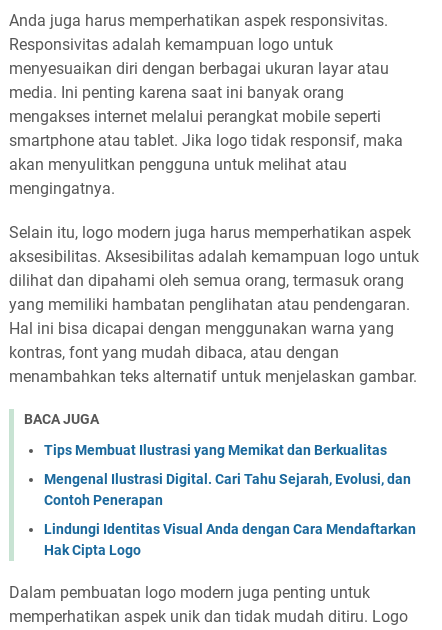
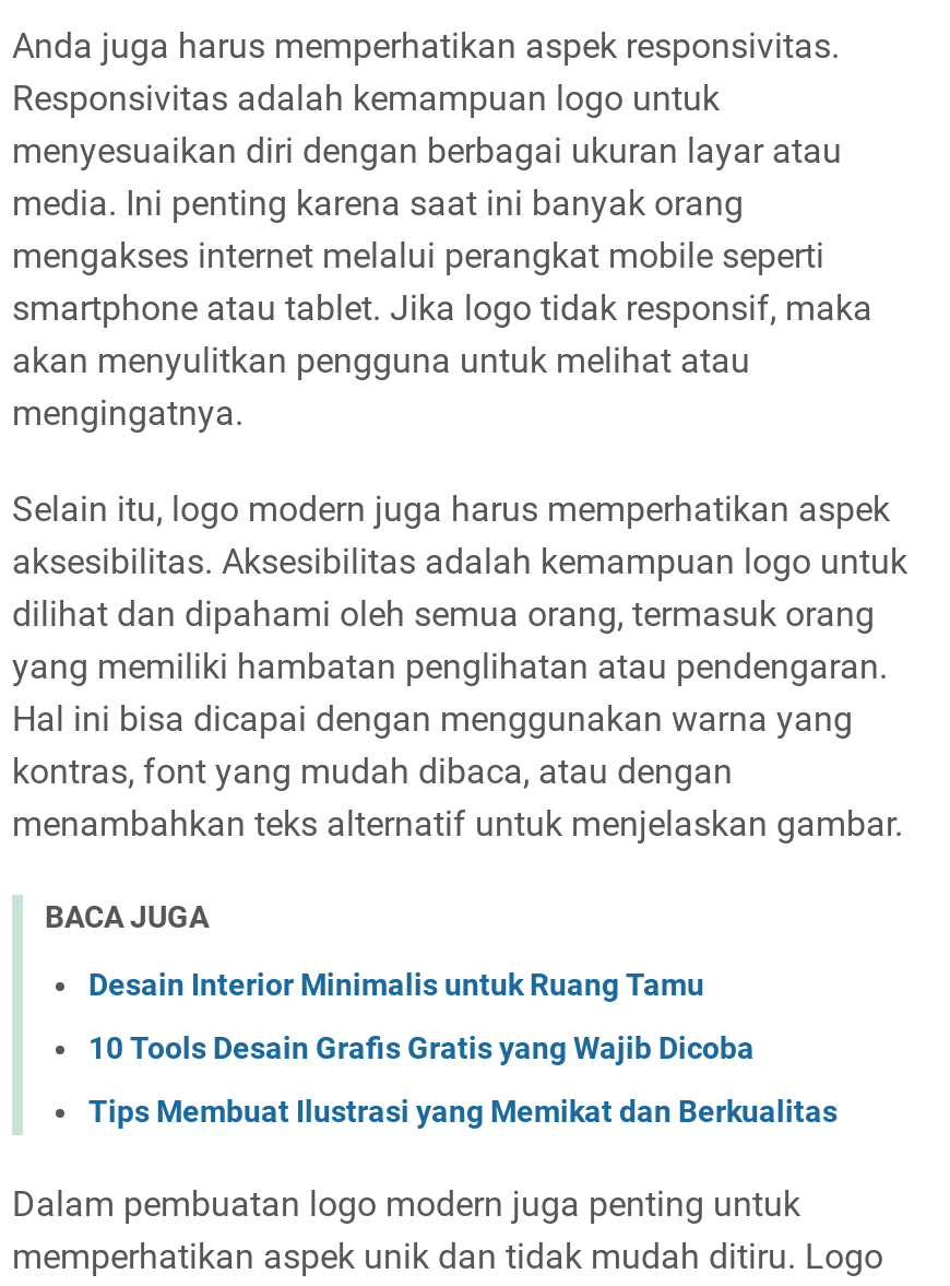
+ Desain Interior Minimalis untuk Ruang Tamu
+ 10 Tools Desain Grafis Gratis yang Wajib Dicoba

moved down: Tips Membuat Ilustrasi yang Memikat dan Berkualitas

- Mengenal Ilustrasi Digital. Cari Tahu Sejarah, Evolusi, dan
- Contoh Penerapan
- Lindungi Identitas Visual Anda dengan Cara Mendaftarkan
- Hak Cipta Logo
